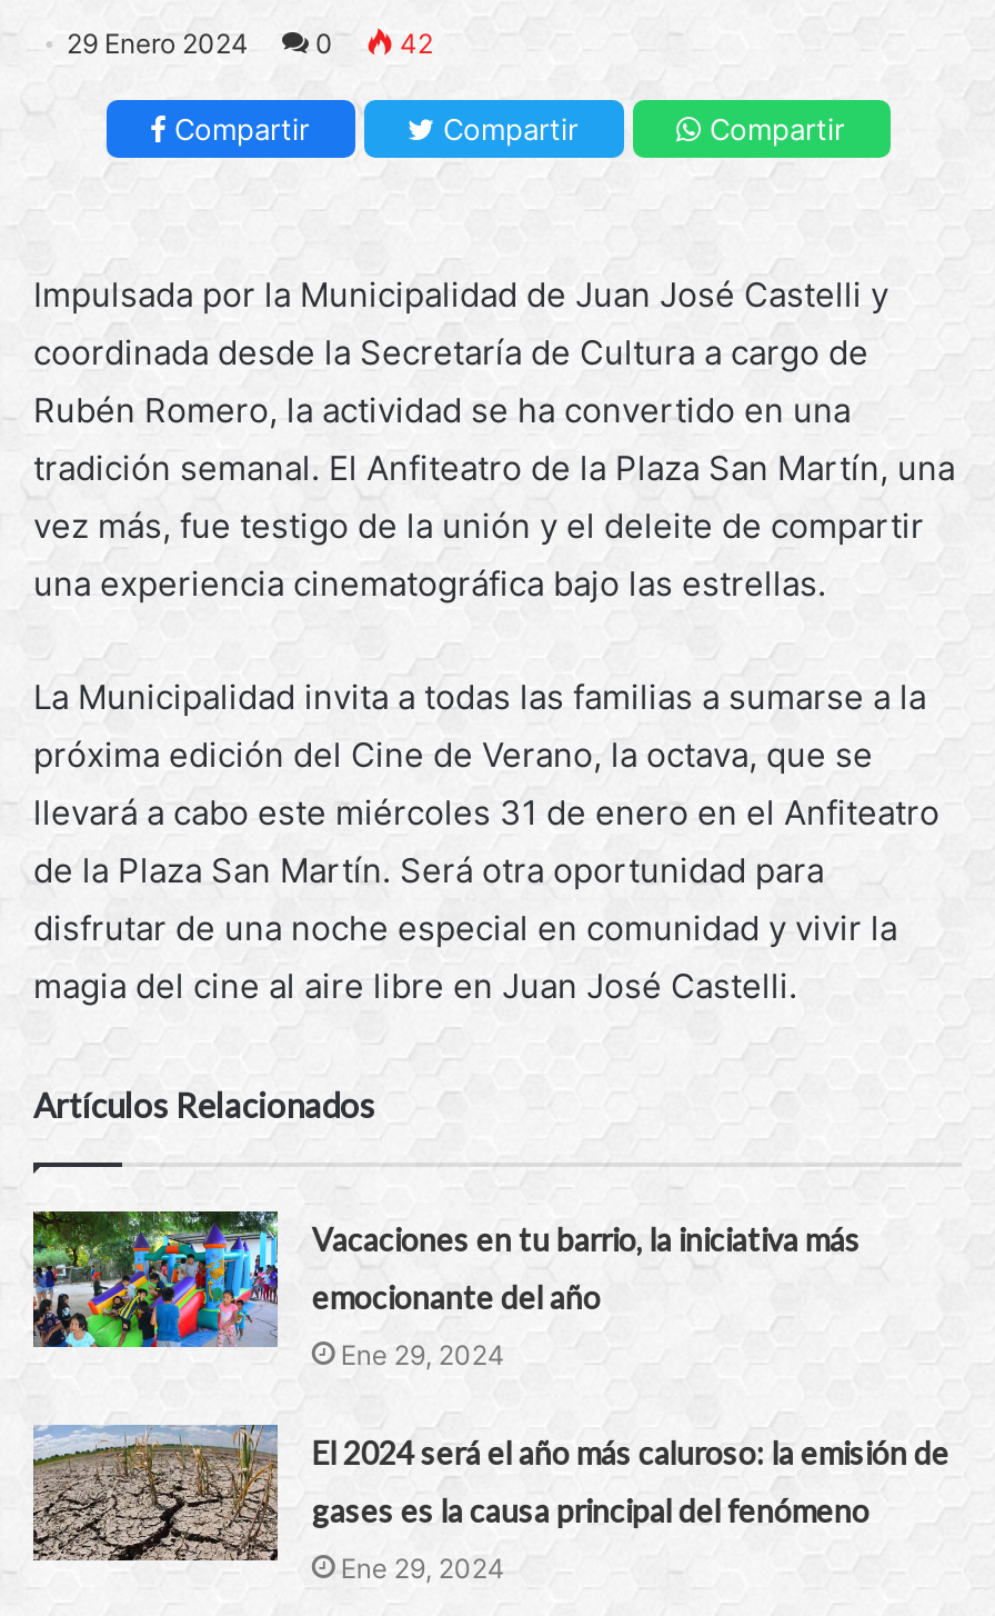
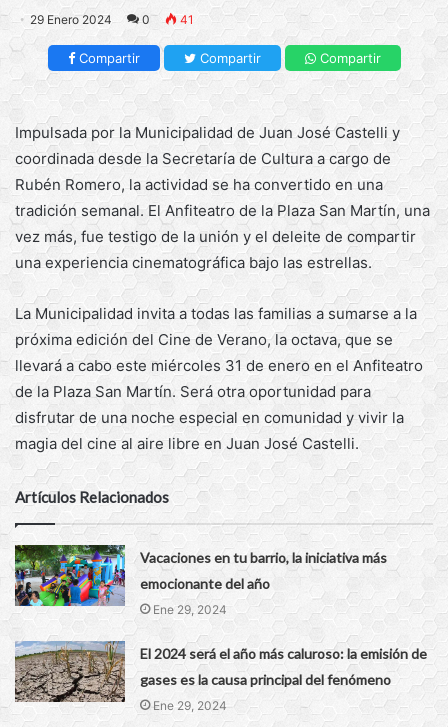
- 29 Enero 2024 0 42
+ 29 Enero 2024 0 41
